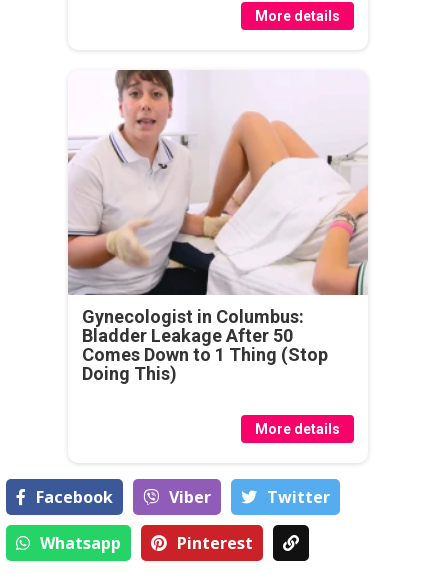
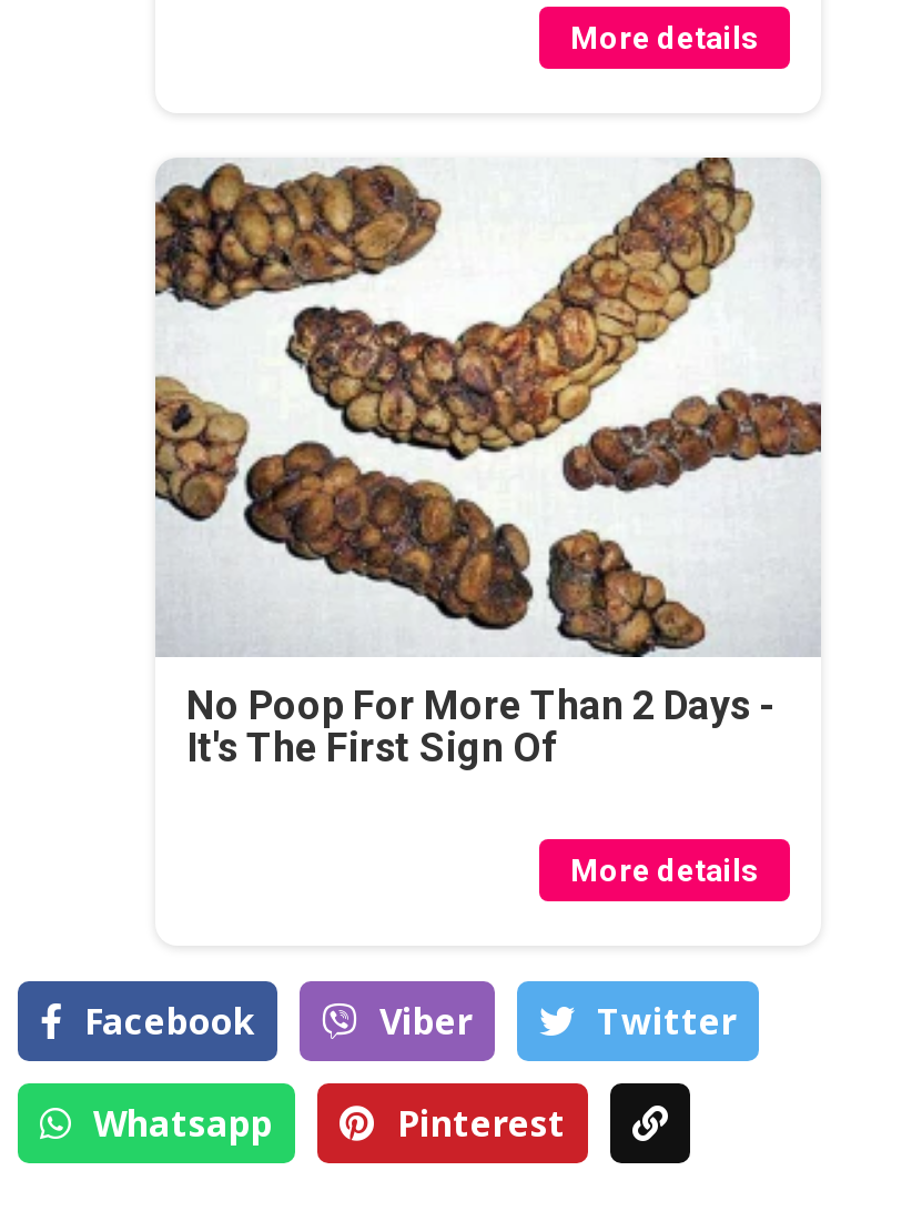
- [image]
- Gynecologist in Columbus:
- Bladder Leakage After 50
- Comes Down to 1 Thing (Stop
- Doing This)
+ [image]
+ No Poop For More Than 2 Days -
+ It's The First Sign Of
